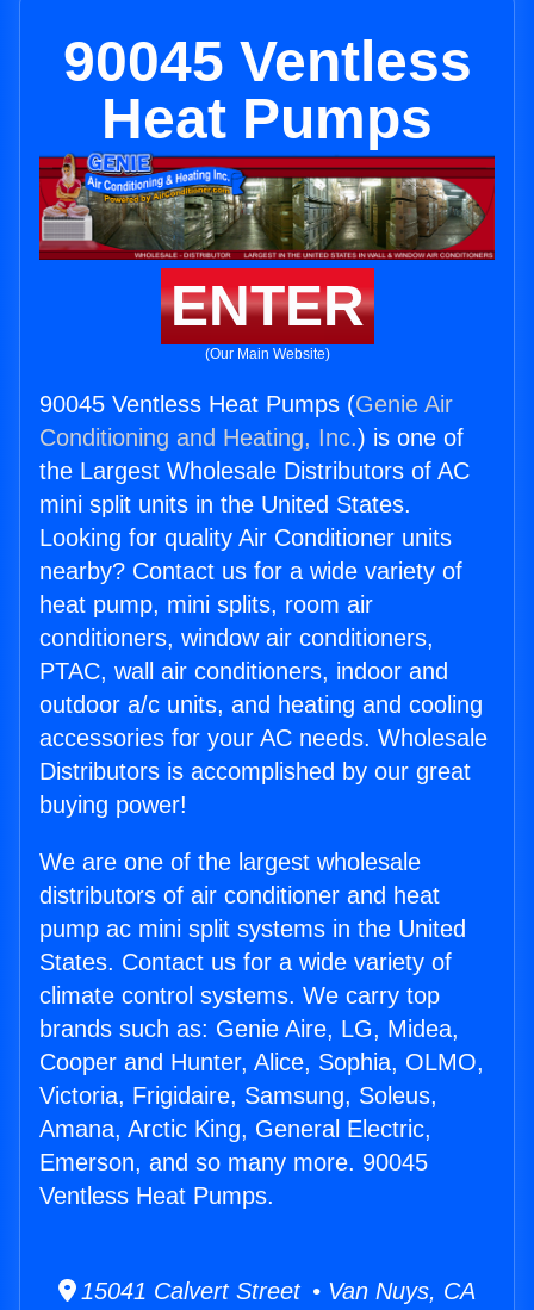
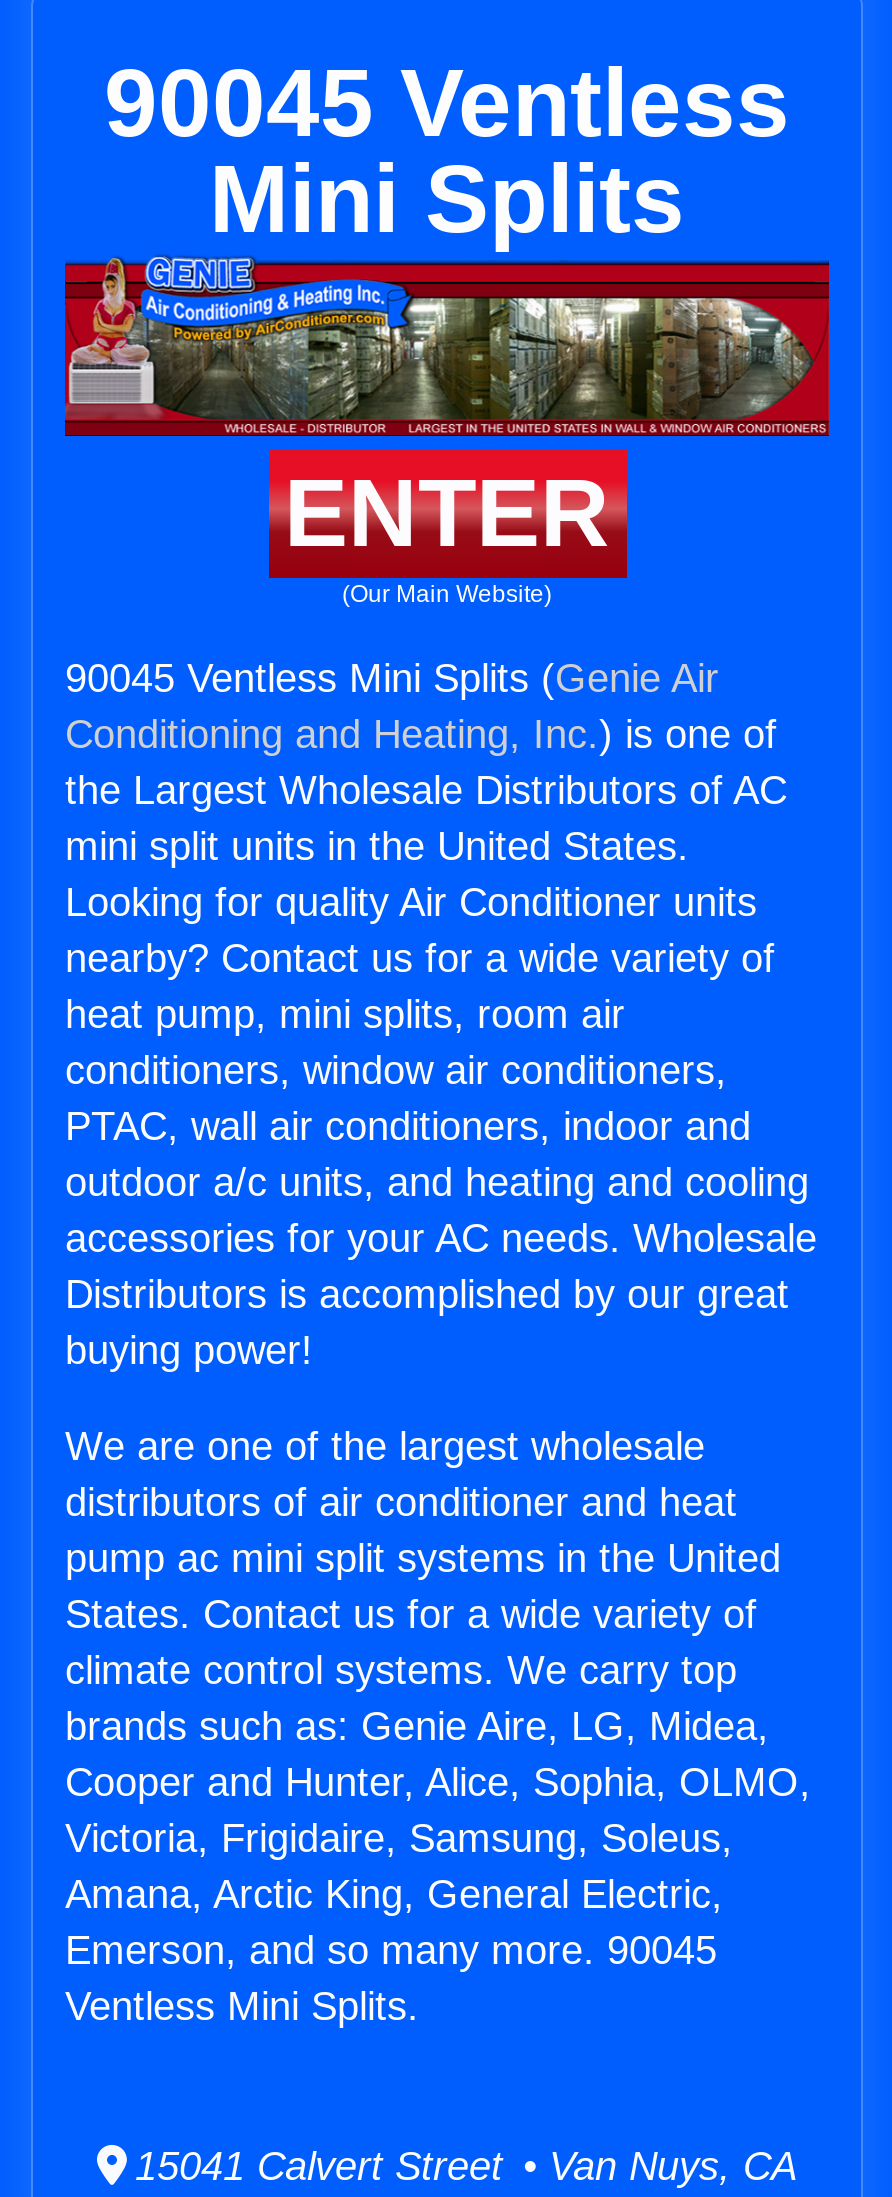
- Heat Pumps
+ Mini Splits

- 90045 Ventless Heat Pumps (Genie Air
+ 90045 Ventless Mini Splits (Genie Air

- Ventless Heat Pumps.
+ Ventless Mini Splits.
